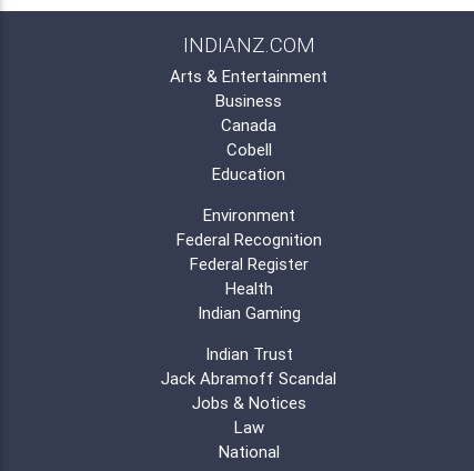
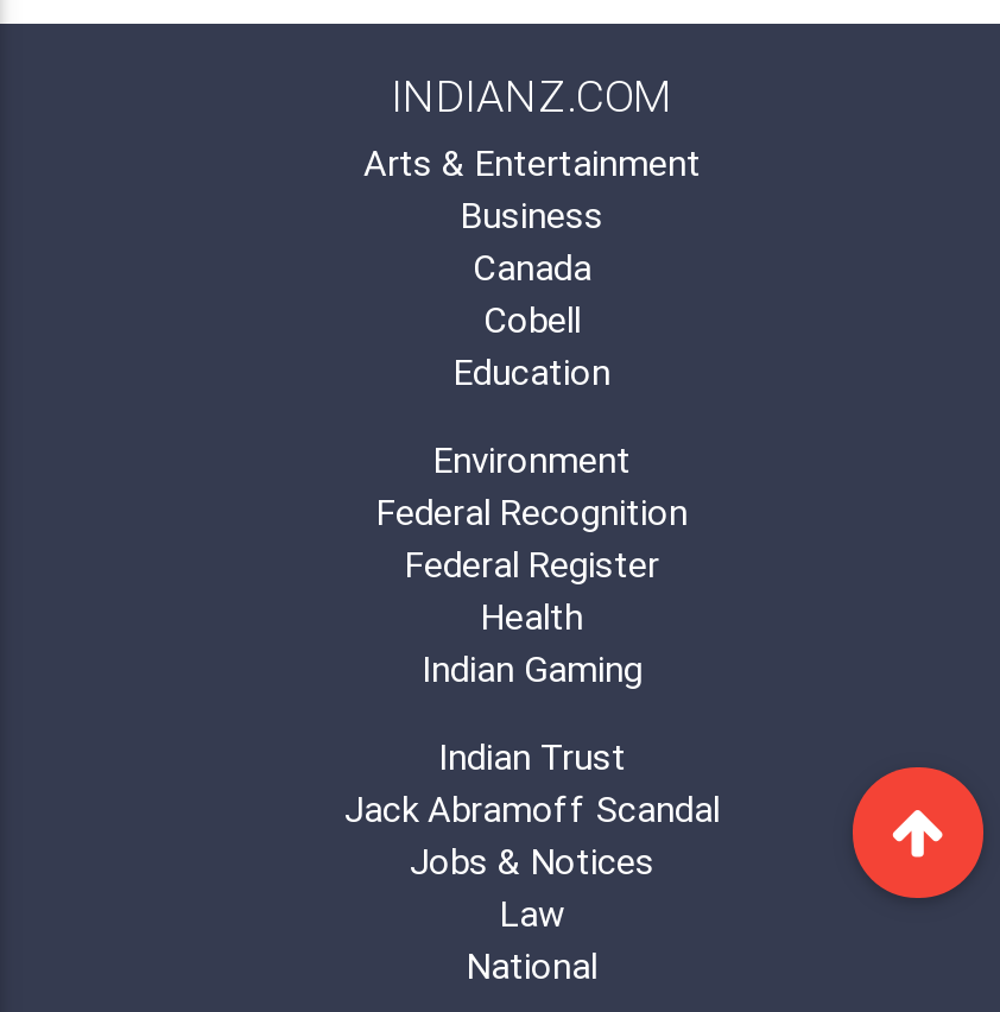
+ [image]
